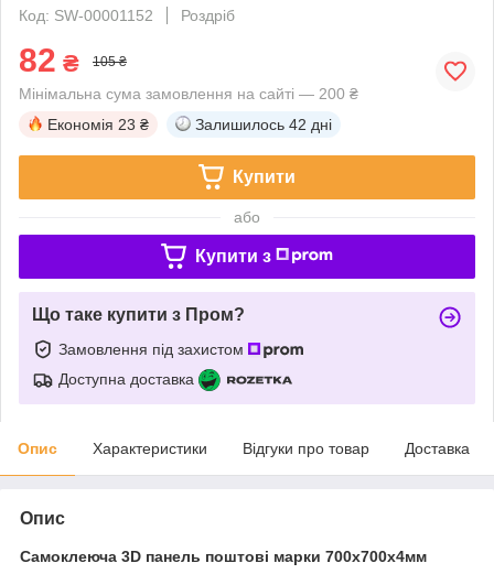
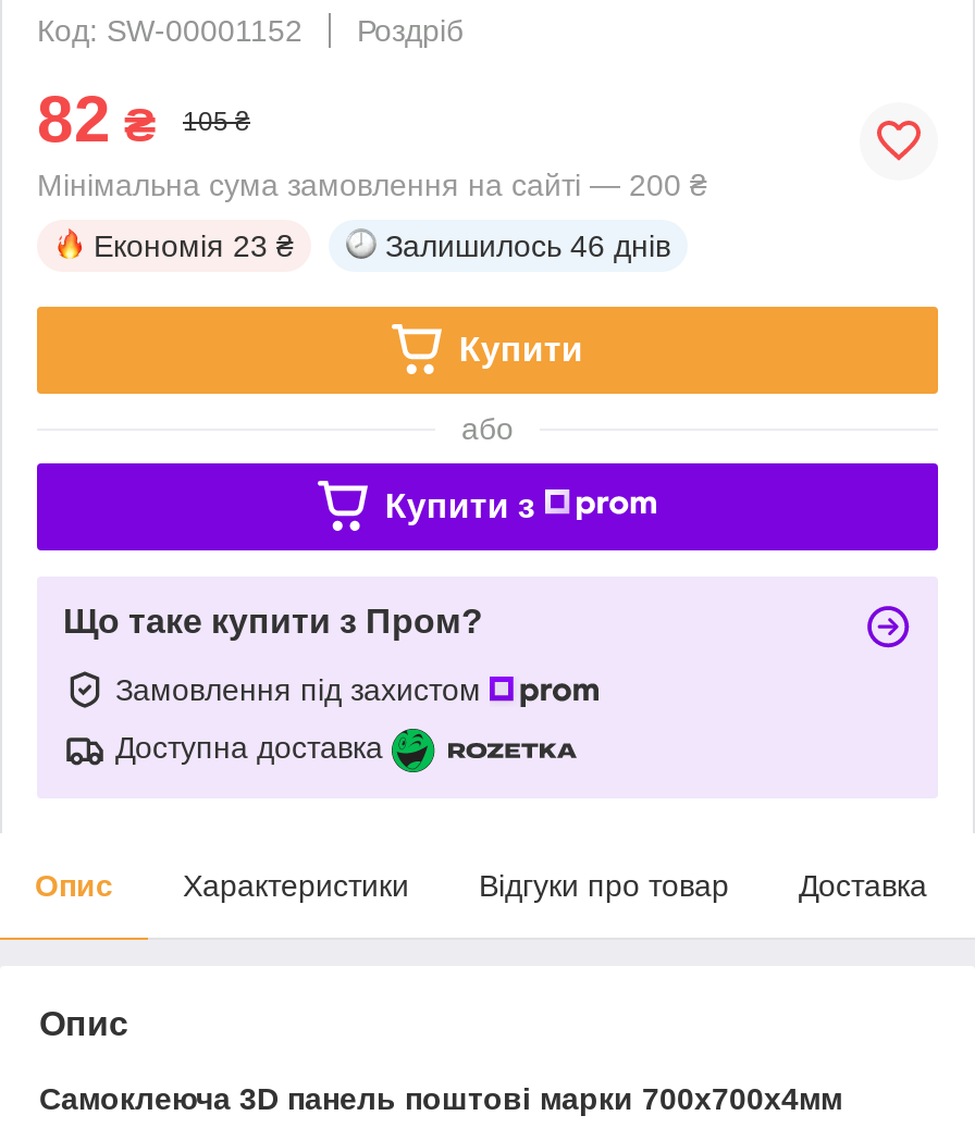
- Залишилось 42 дні
+ Залишилось 46 днів
